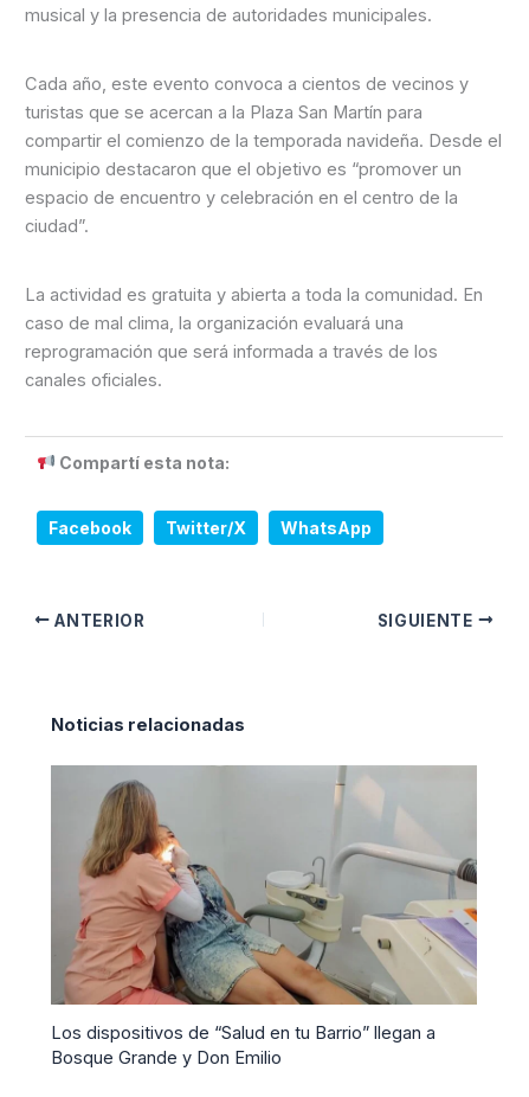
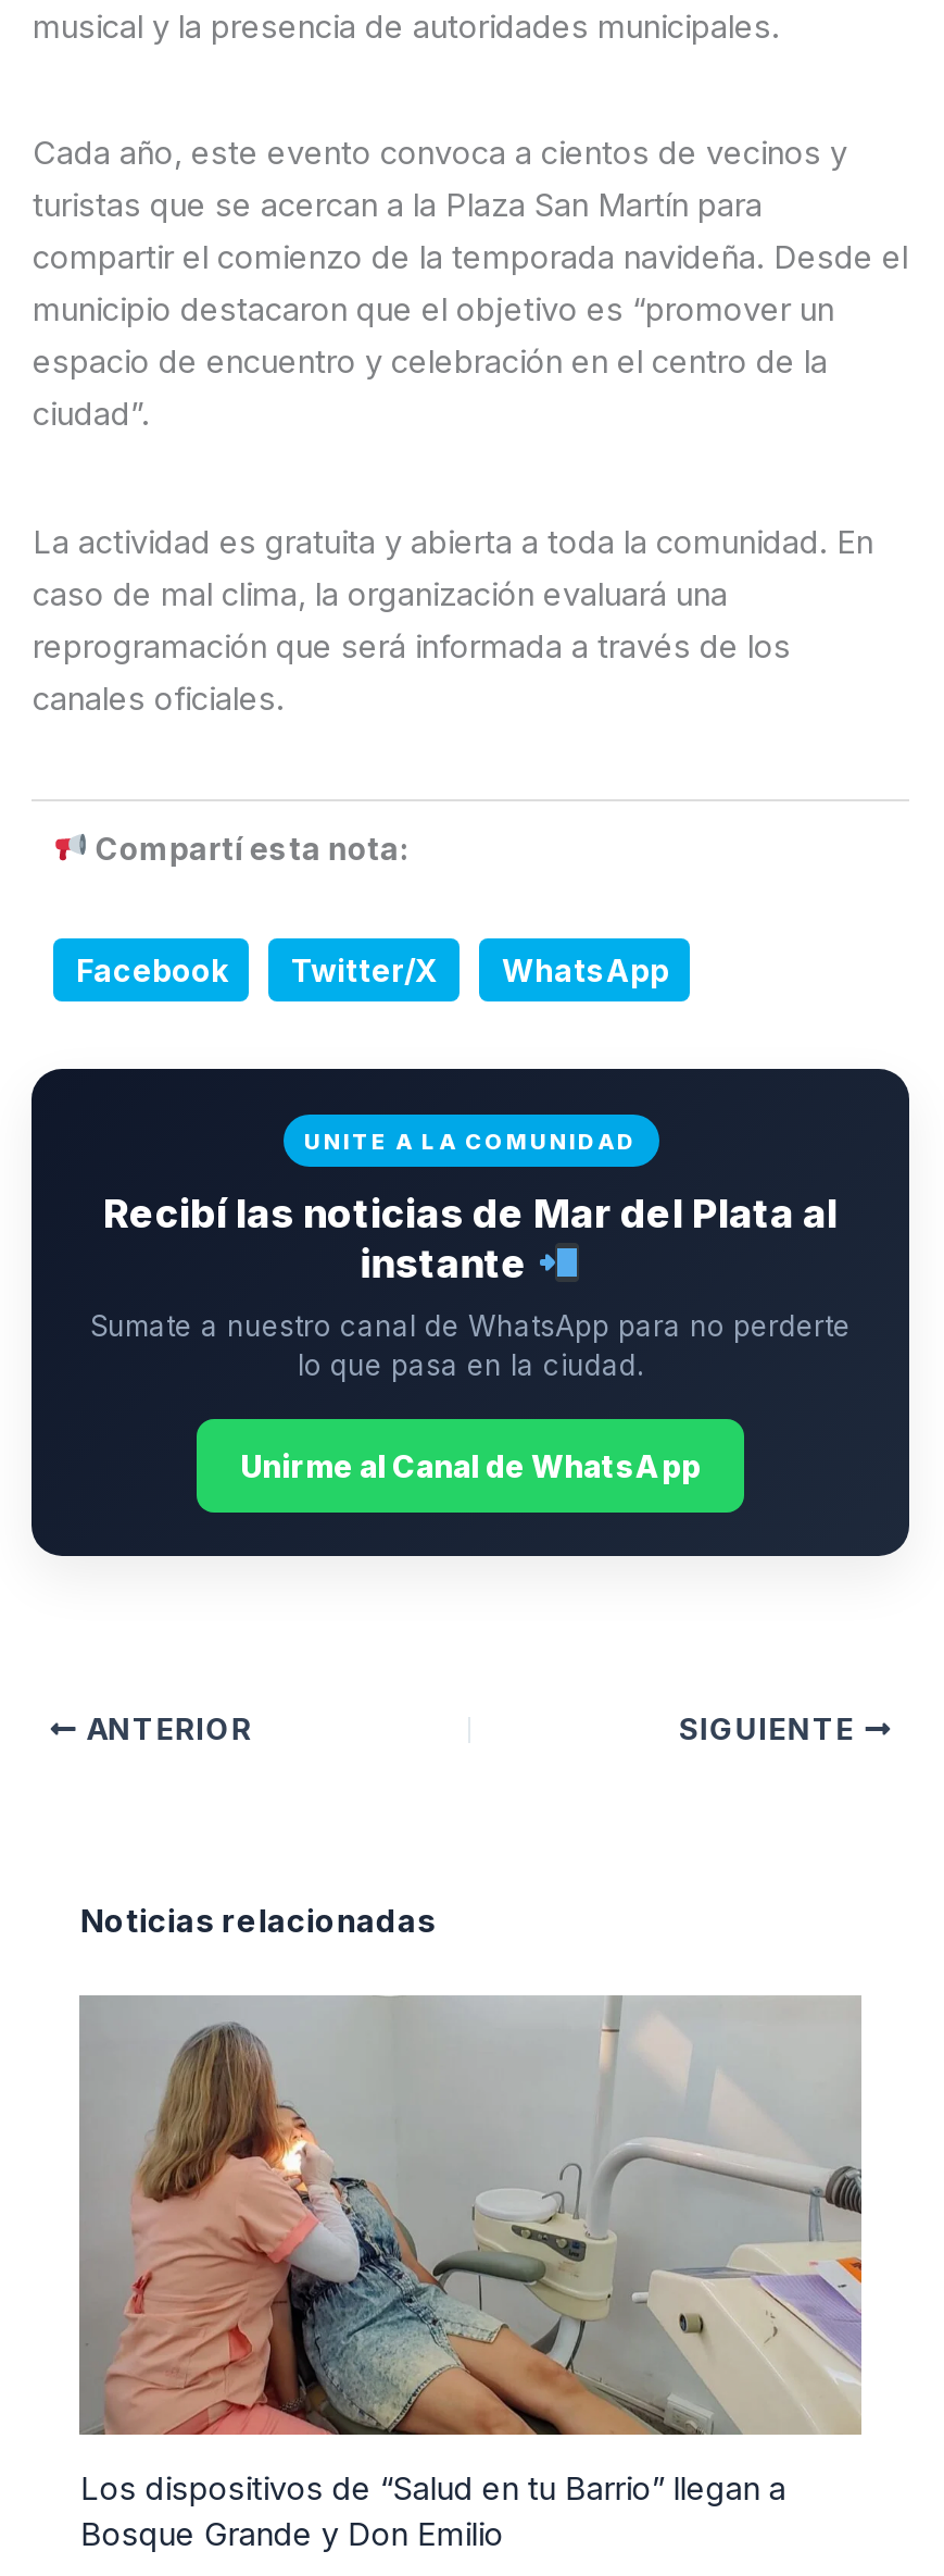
+ [image]
+ UNITE A LA COMUNIDAD
+ Recibí las noticias de Mar del Plata al
+ instante
+ Sumate a nuestro canal de WhatsApp para no perderte
+ lo que pasa en la ciudad.
+ Unirme al Canal de WhatsApp
